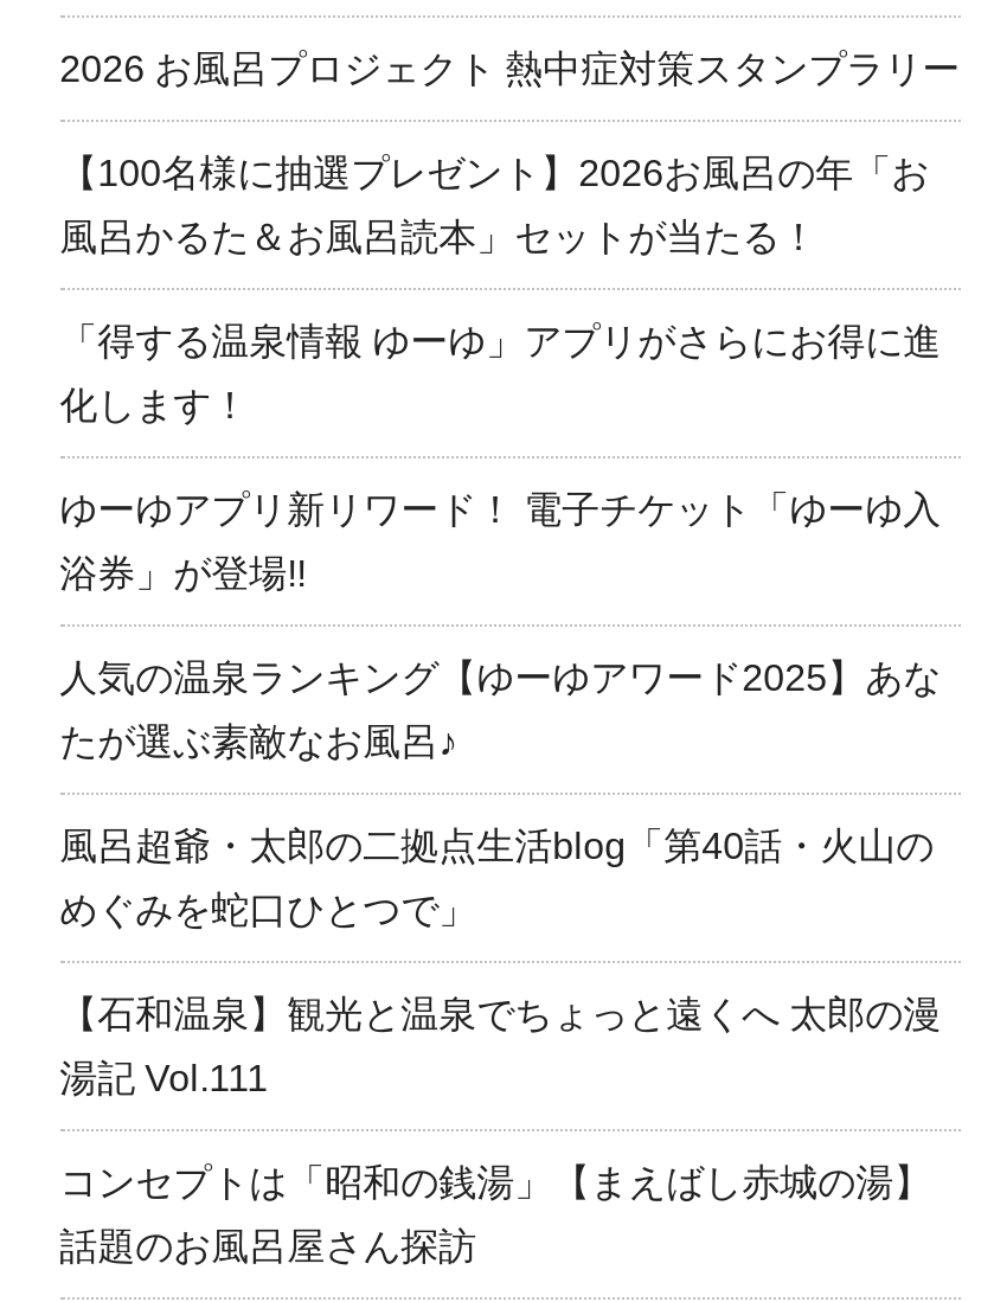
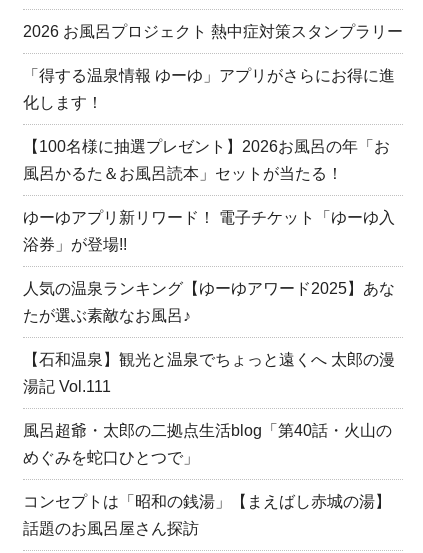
moved down: 【100名様に抽選プレゼント】2026お風呂の年「お | 風呂かるた＆お風呂読本」セットが当たる！

moved up: 「得する温泉情報 ゆーゆ」アプリがさらにお得に進 | 化します！

moved down: 風呂超爺・太郎の二拠点生活blog「第40話・火山の | めぐみを蛇口ひとつで」

moved up: 【石和温泉】観光と温泉でちょっと遠くへ 太郎の漫 | 湯記 Vol.111
